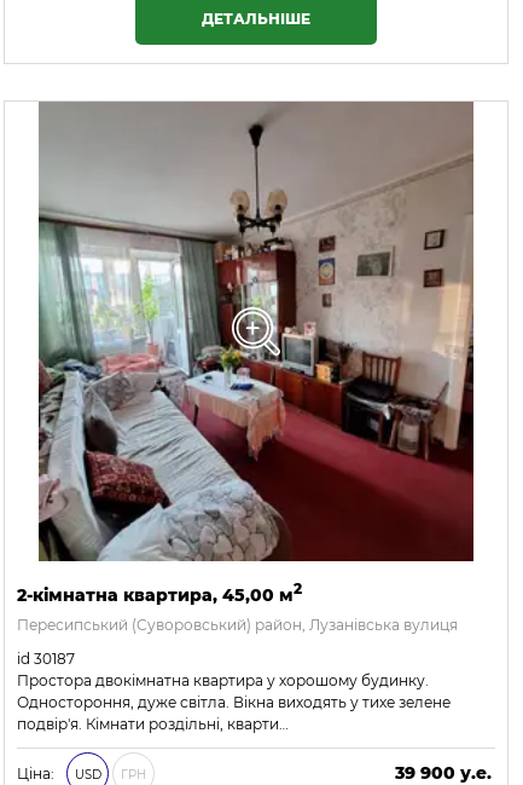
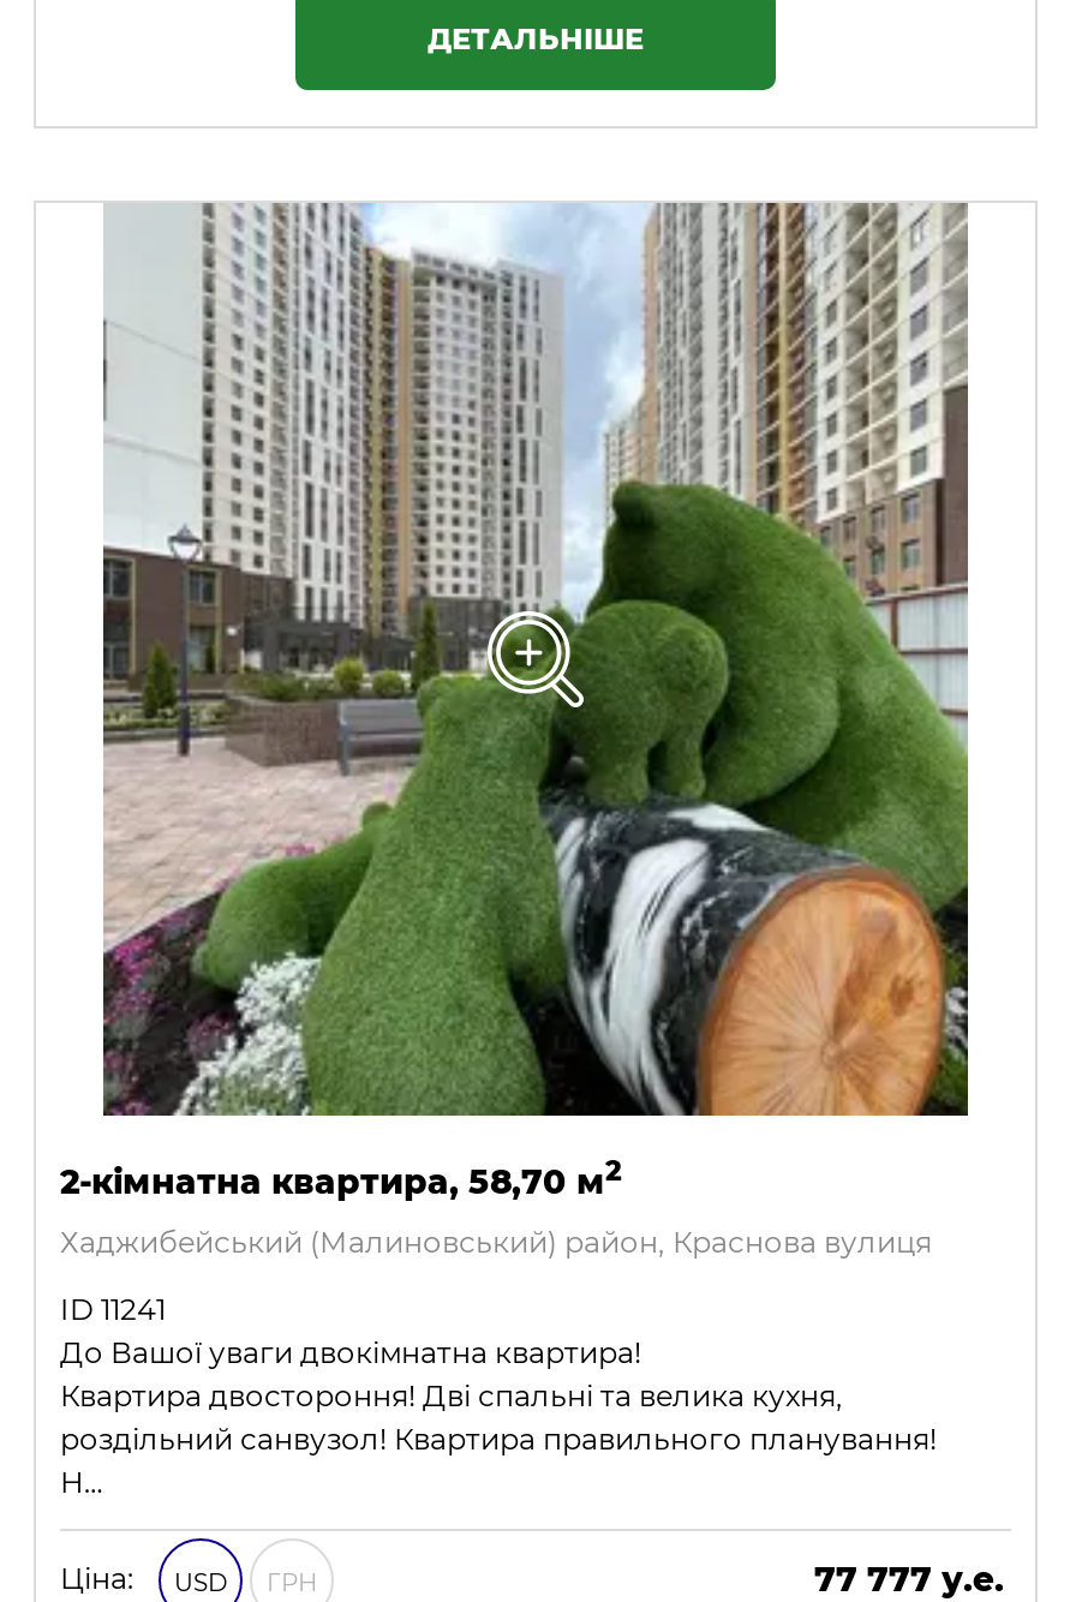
- [image]
- 2-кімнатна квартира, 45,00 м2
- Пересипський (Суворовський) район, Лузанівська вулиця
+ [image]
+ 2-кімнатна квартира, 58,70 м2
+ Хаджибейський (Малиновський) район, Краснова вулиця

- id 30187
- Простора двокімнатна квартира у хорошому будинку.
- Одностороння, дуже світла. Вікна виходять у тихе зелене
- подвір'я. Кімнати роздільні, кварти…
+ ID 11241
+ До Вашої уваги двокімнатна квартира!
+ Квартира двостороння! Дві спальні та велика кухня,
+ роздільний санвузол! Квартира правильного планування!
+ Н…

- 39 900 у.е.
+ 77 777 у.е.
